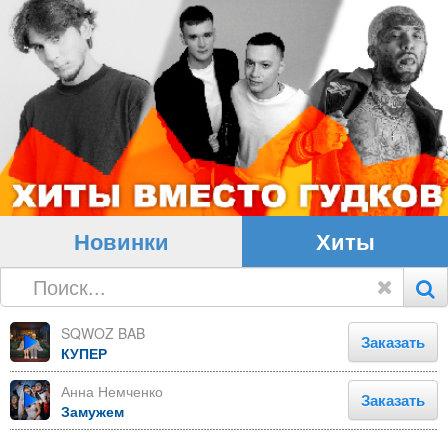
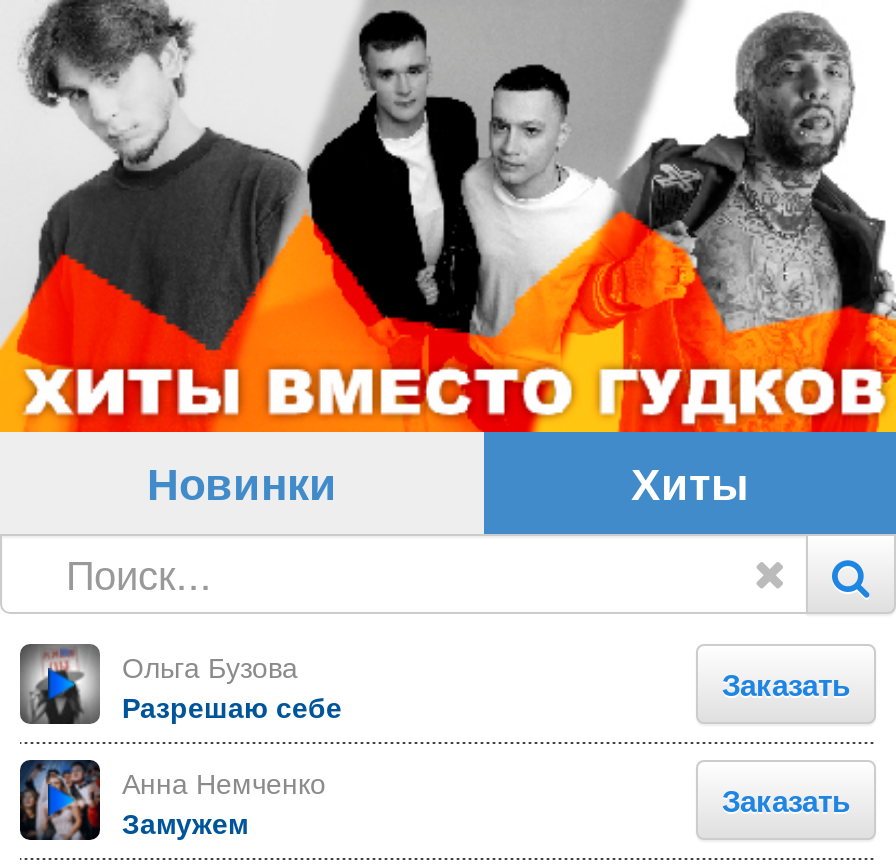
- [image]
- SQWOZ BAB
- КУПЕР
+ [image]
+ Ольга Бузова
+ Разрешаю себе
